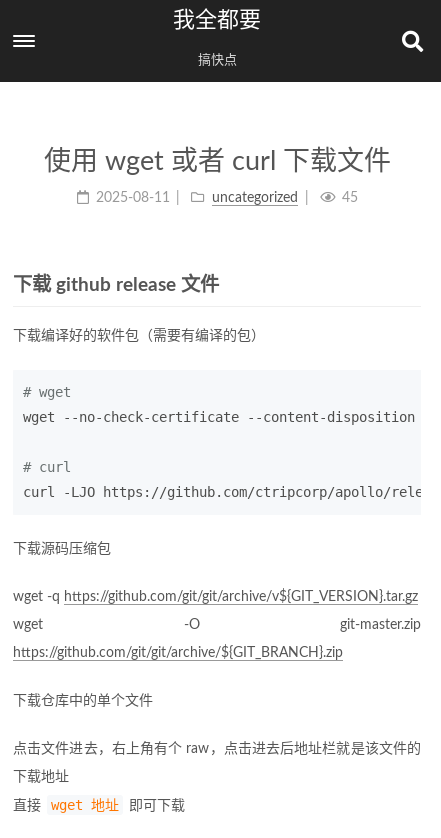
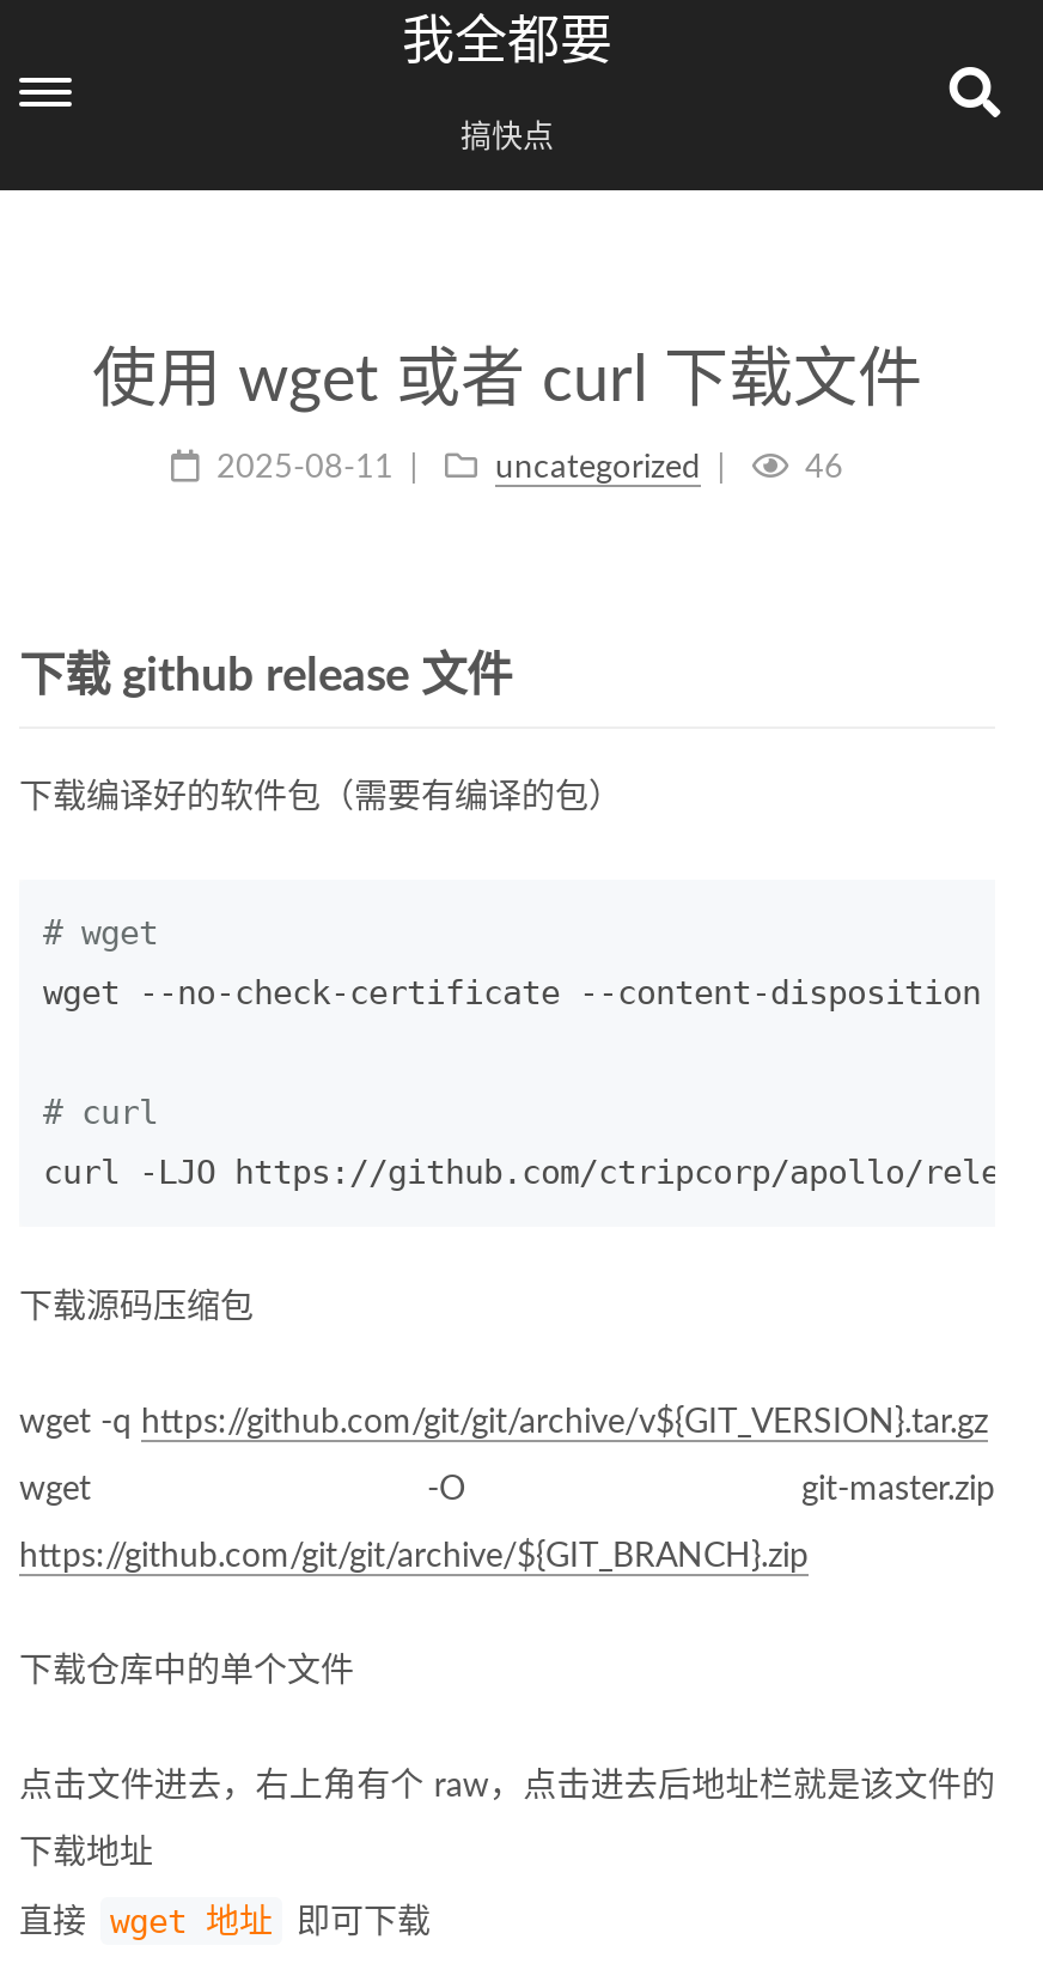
- 45
+ 46
